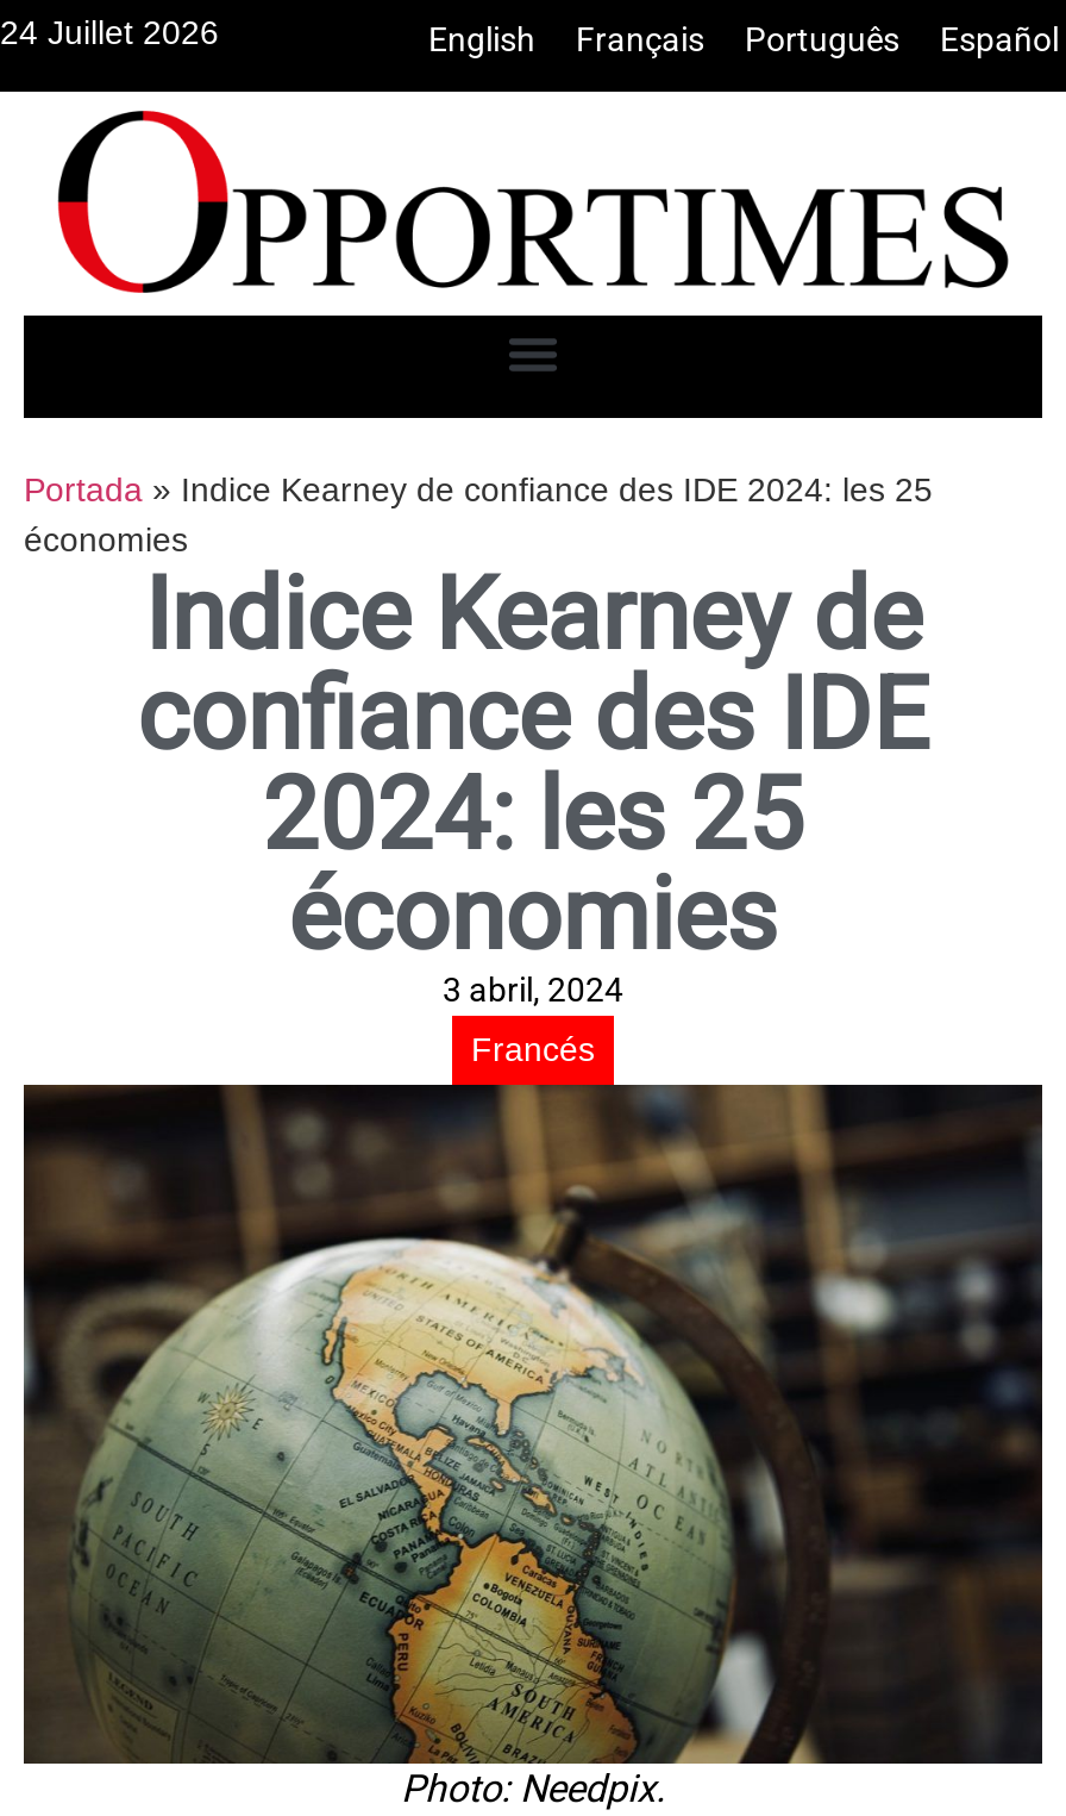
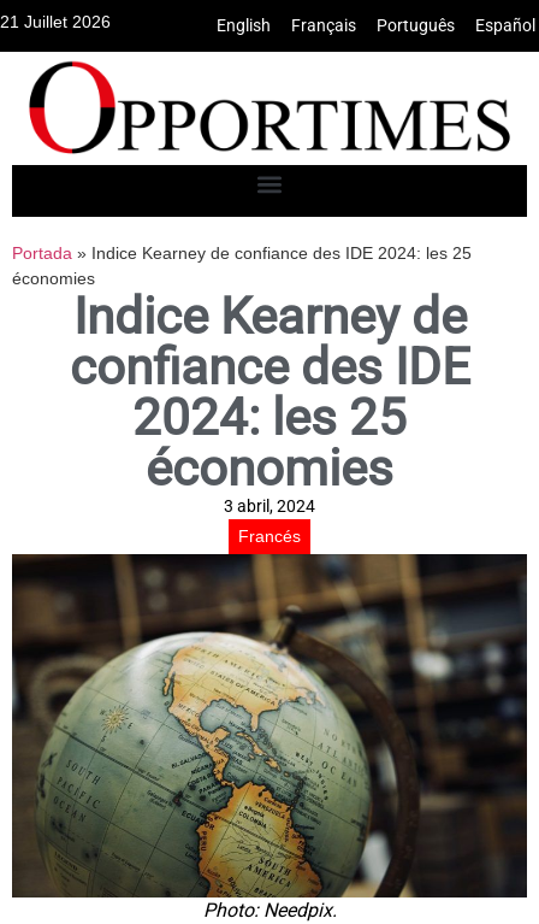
- 24 Juillet 2026
+ 21 Juillet 2026
